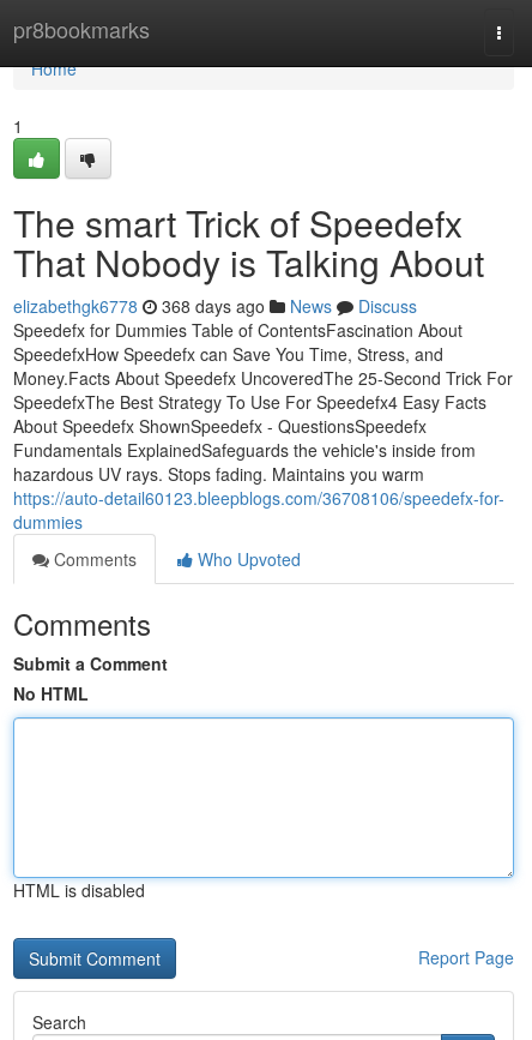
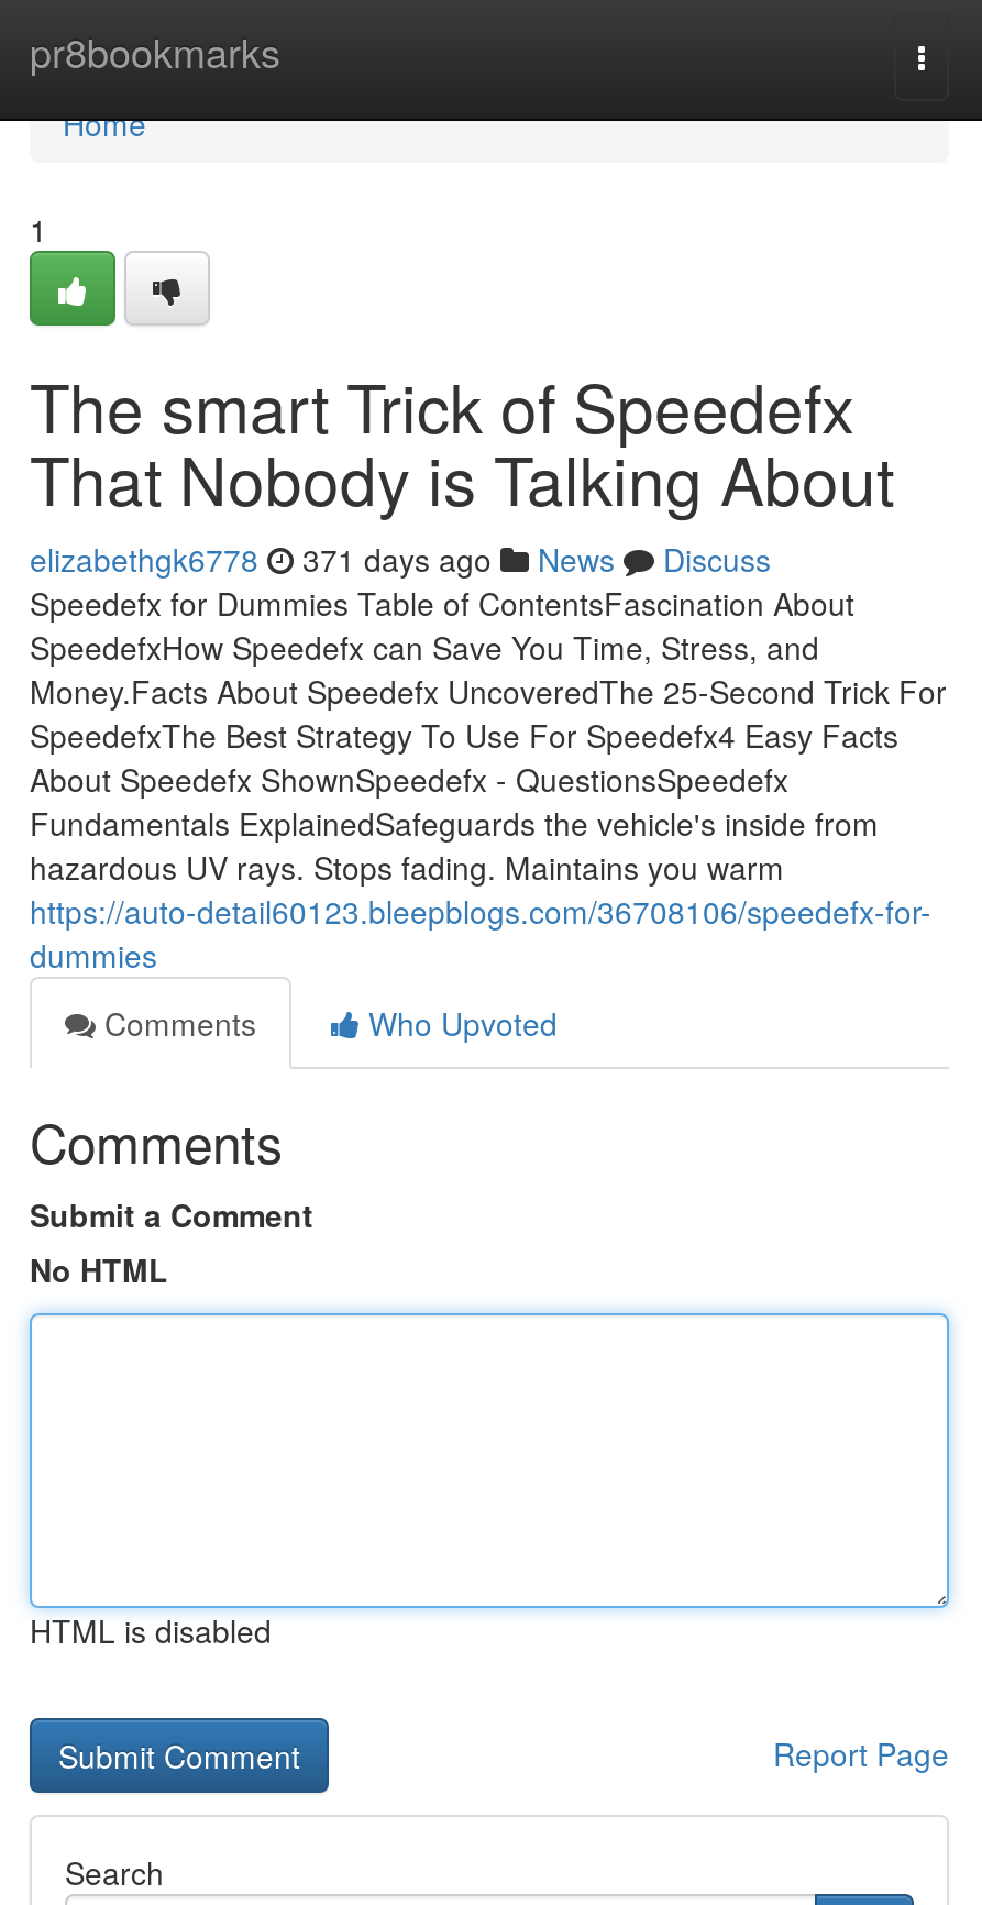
- elizabethgk6778 368 days ago News Discuss
+ elizabethgk6778 371 days ago News Discuss
